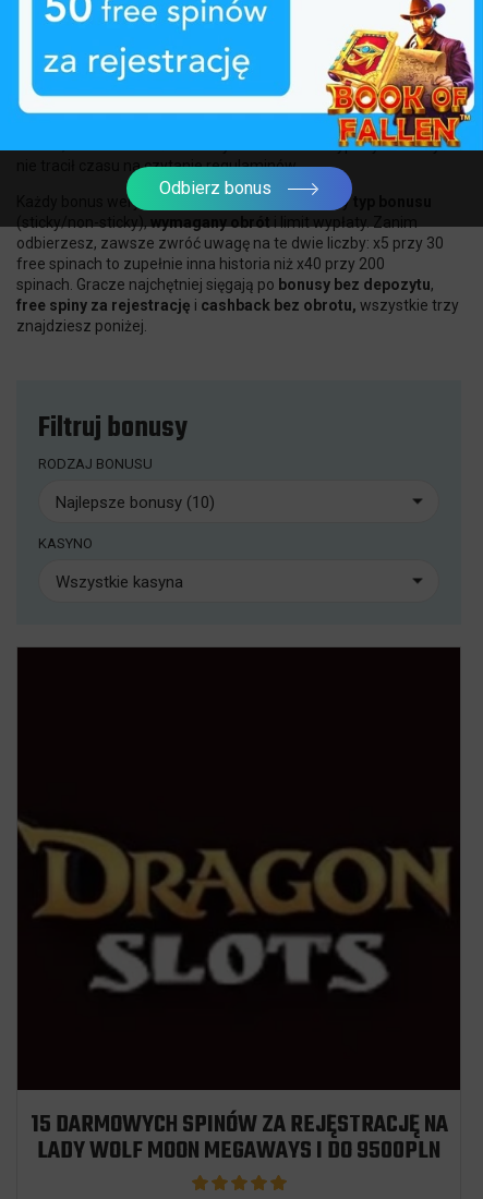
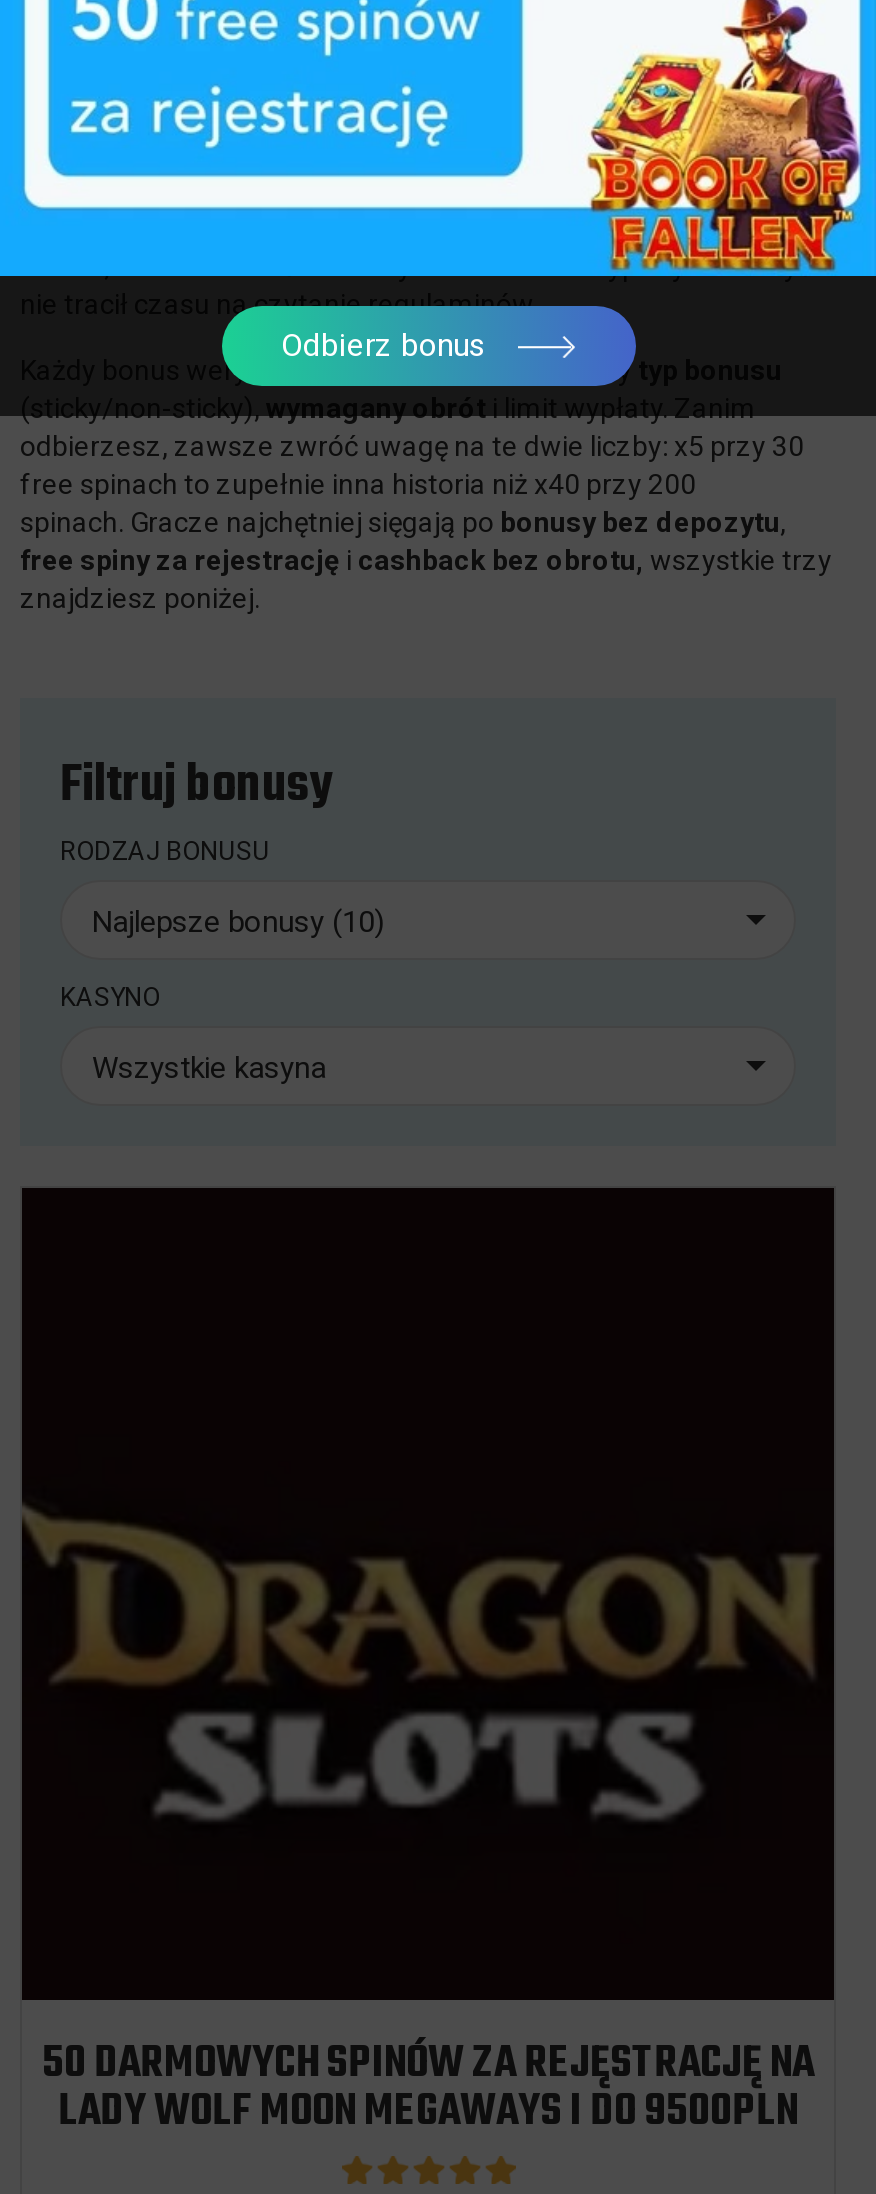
- 15 DARMOWYCH SPINÓW ZA REJĘSTRACJĘ NA
+ 50 DARMOWYCH SPINÓW ZA REJĘSTRACJĘ NA
